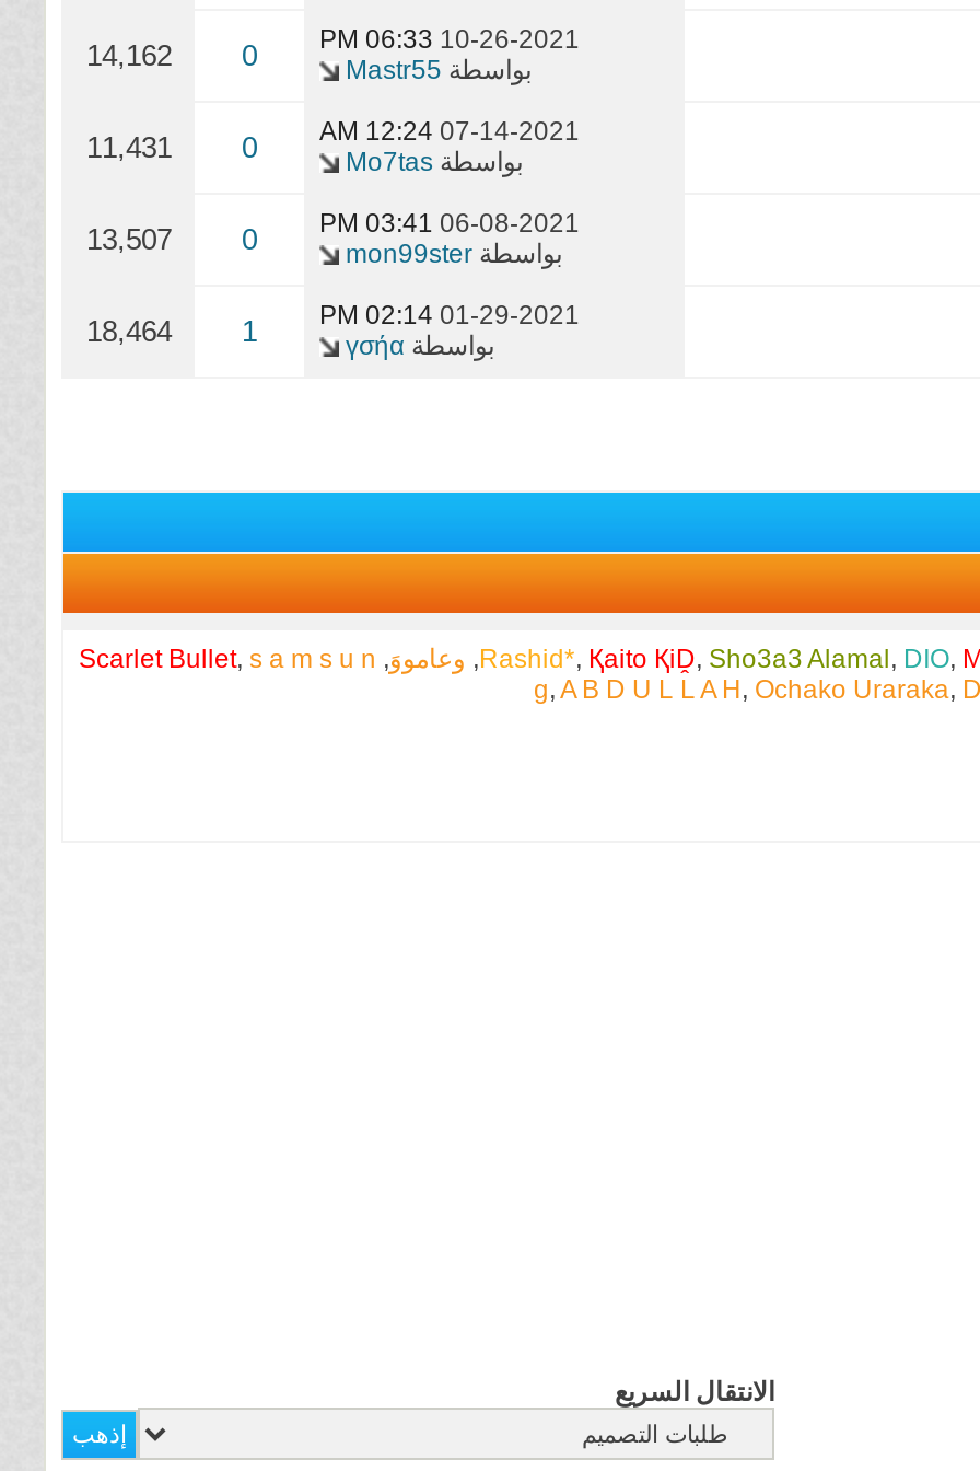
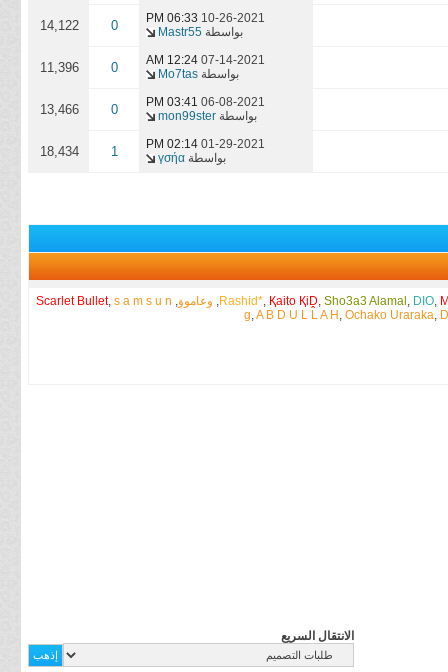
- 14,162
+ 14,122

- 11,431
+ 11,396

- 13,507
+ 13,466

- 18,464
+ 18,434
